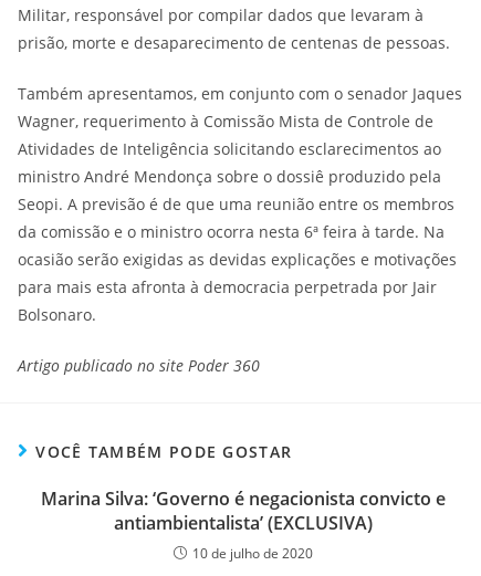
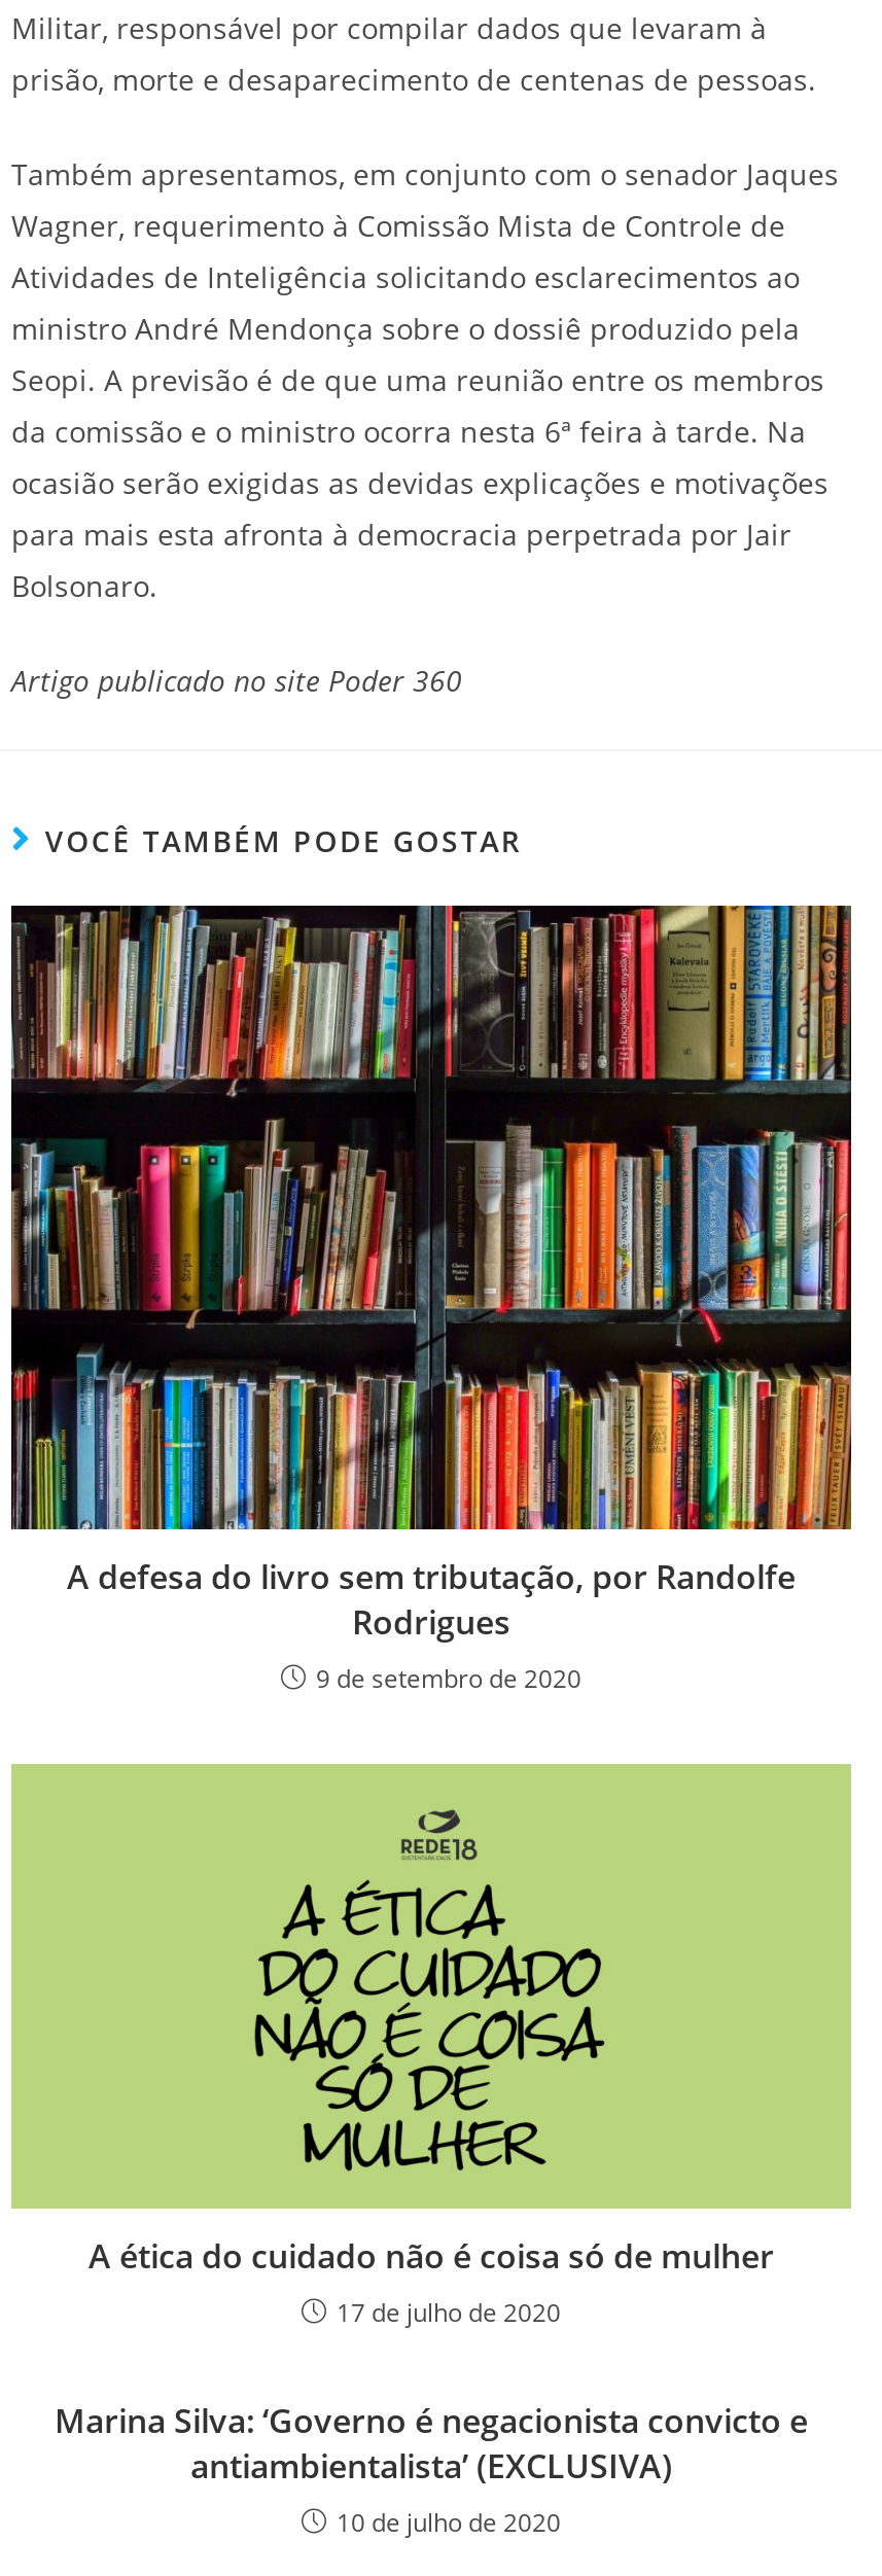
+ [image]
+ A defesa do livro sem tributação, por Randolfe
+ Rodrigues
+ 9 de setembro de 2020

+ [image]
+ A ética do cuidado não é coisa só de mulher
+ 17 de julho de 2020
